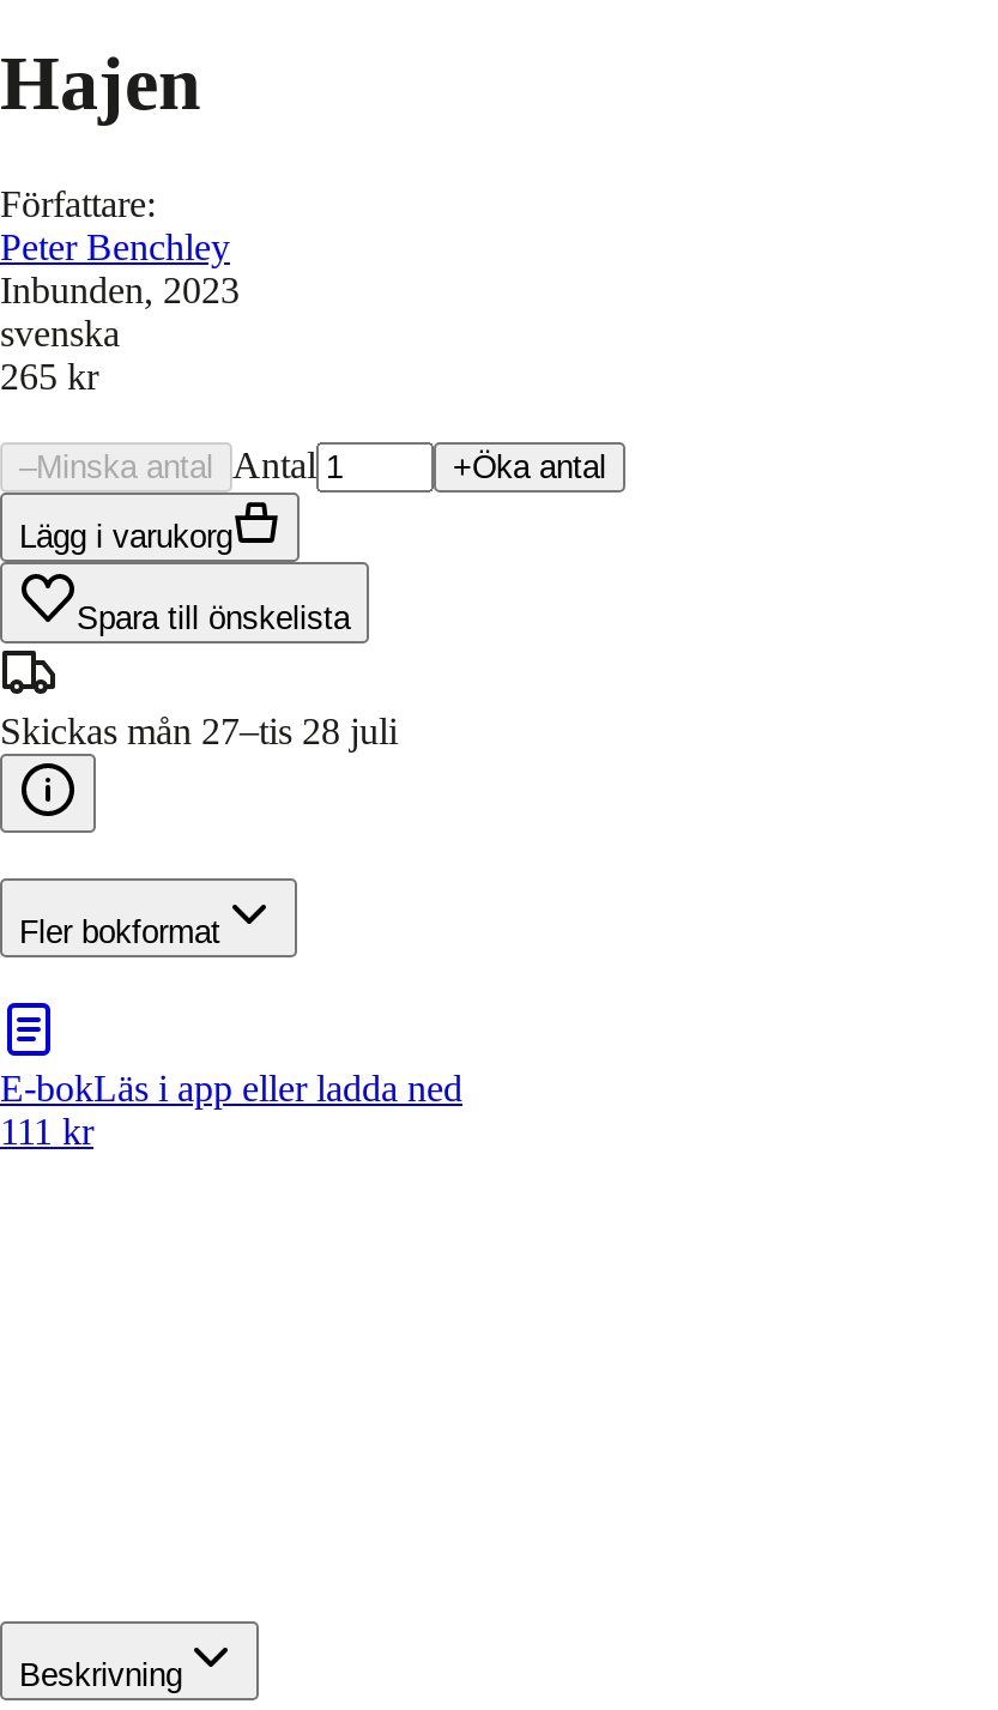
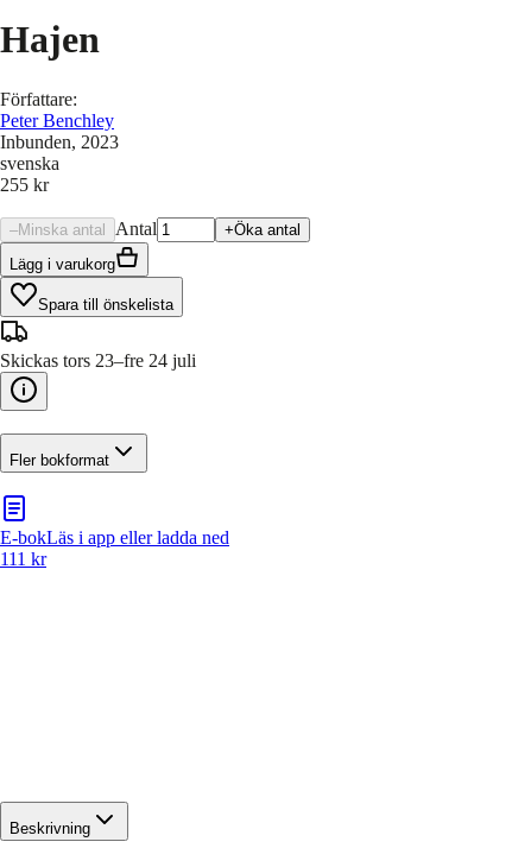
- 265 kr
+ 255 kr

- Skickas mån 27–tis 28 juli
+ Skickas tors 23–fre 24 juli
